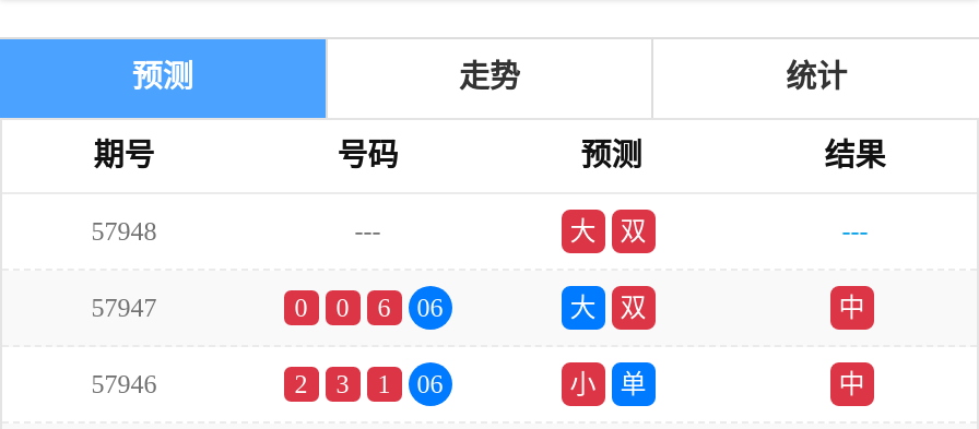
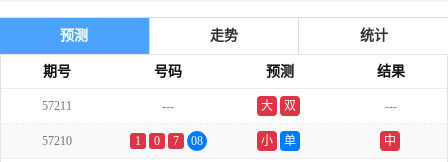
- 57948
+ 57211

- 57947
- 0
- 0
- 6
- 06
- 大
- 双
- 中
- 57946
- 2
- 3
+ 57210

- 06
+ 0
+ 7
+ 08
